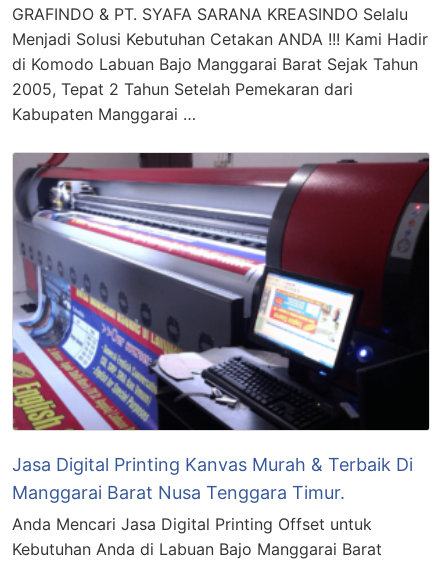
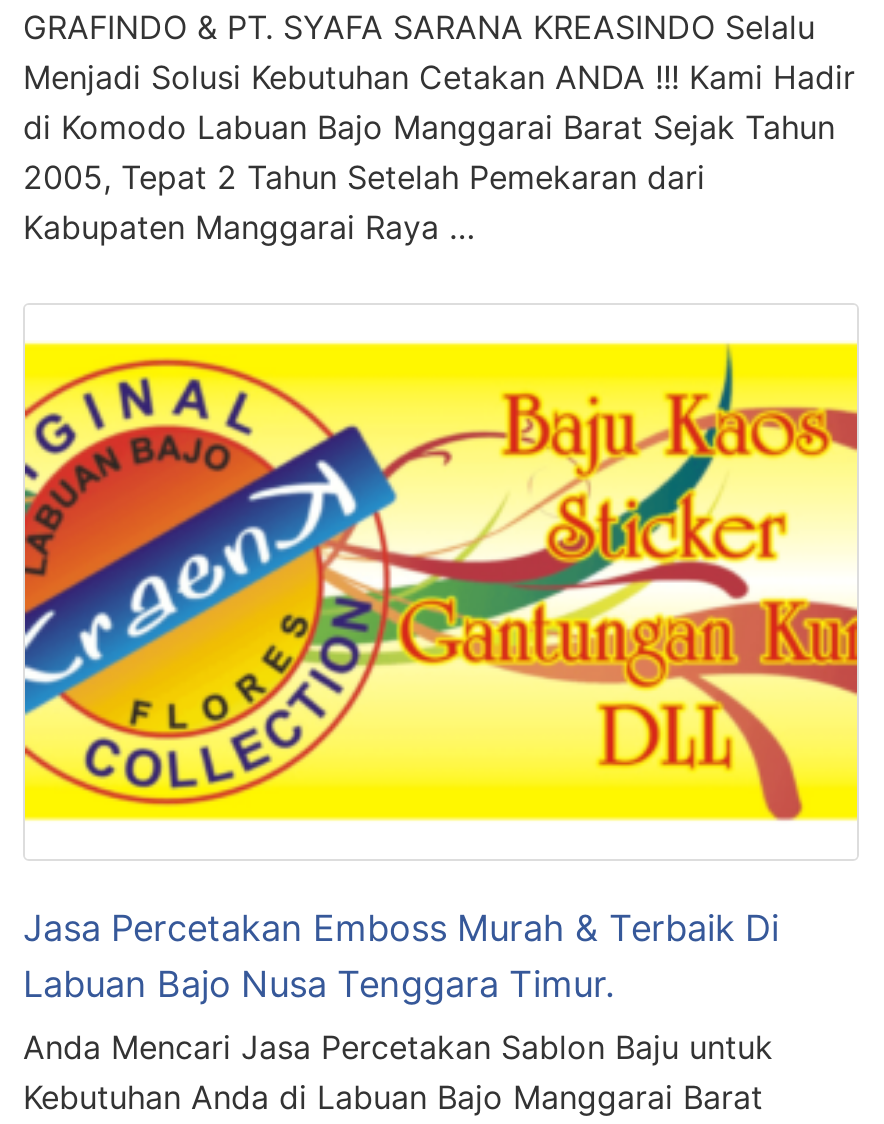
- Kabupaten Manggarai …
+ Kabupaten Manggarai Raya …

- [image]
- Jasa Digital Printing Kanvas Murah & Terbaik Di
- Manggarai Barat Nusa Tenggara Timur.
+ [image]
+ Jasa Percetakan Emboss Murah & Terbaik Di
+ Labuan Bajo Nusa Tenggara Timur.

- Anda Mencari Jasa Digital Printing Offset untuk
+ Anda Mencari Jasa Percetakan Sablon Baju untuk
